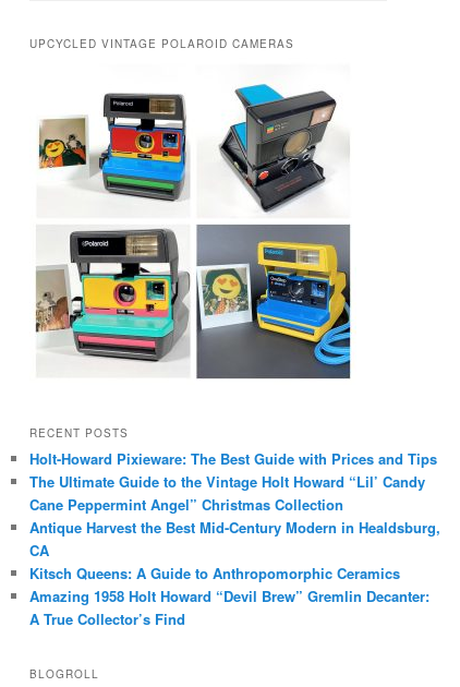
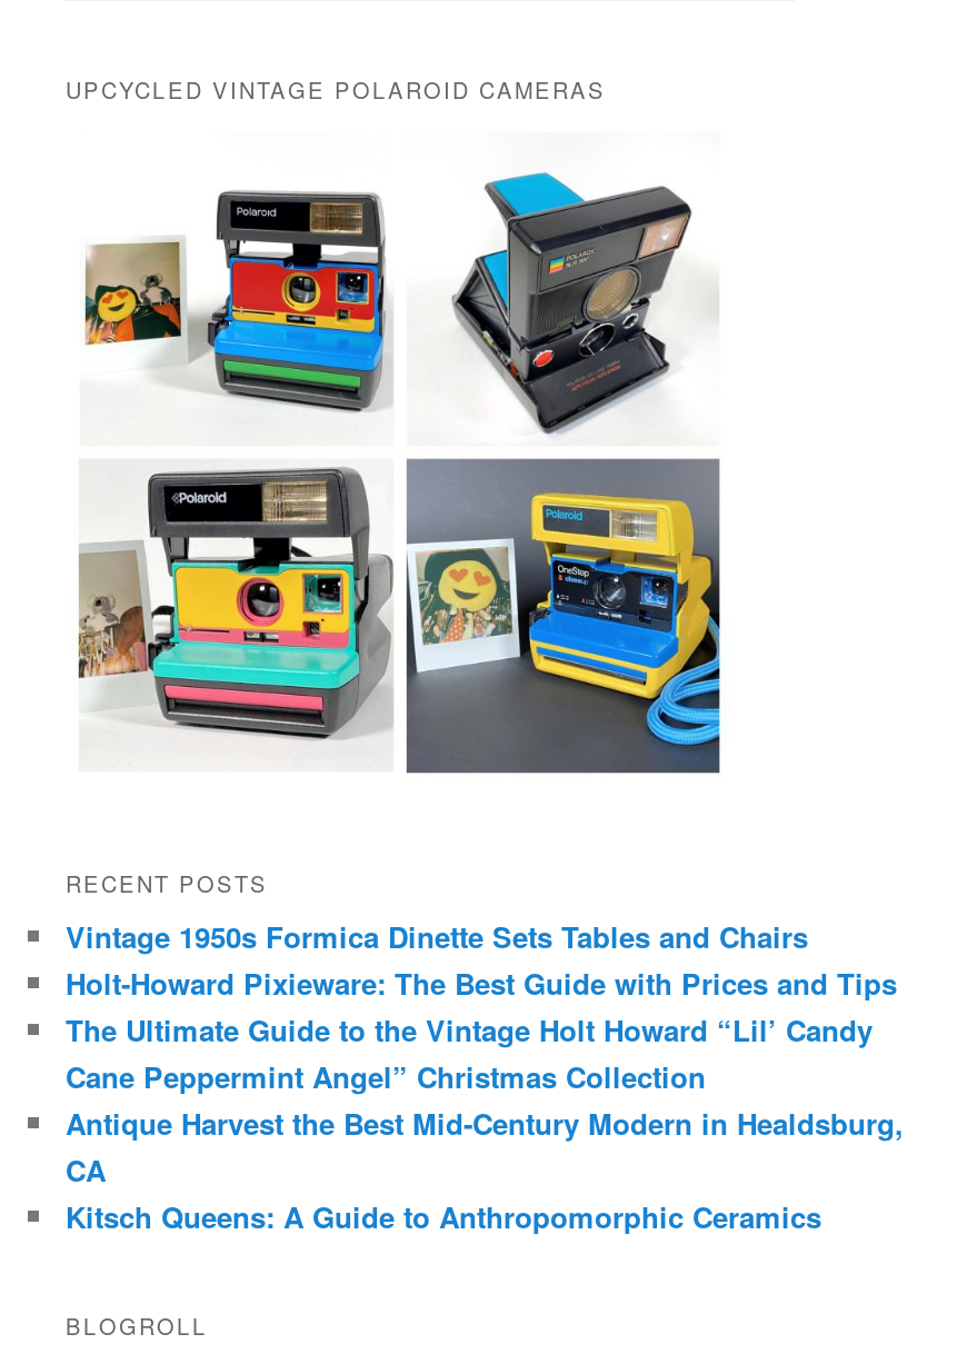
+ Vintage 1950s Formica Dinette Sets Tables and Chairs

moved down: Holt-Howard Pixieware: The Best Guide with Prices and Tips | The Ultimate Guide to the Vintage Holt Howard “Lil’ Candy | Cane Peppermint Angel” Christmas Collection | Antique Harvest the Best Mid-Century Modern in Healdsburg, | CA | Kitsch Queens: A Guide to Anthropomorphic Ceramics

- Amazing 1958 Holt Howard “Devil Brew” Gremlin Decanter:
- A True Collector’s Find
